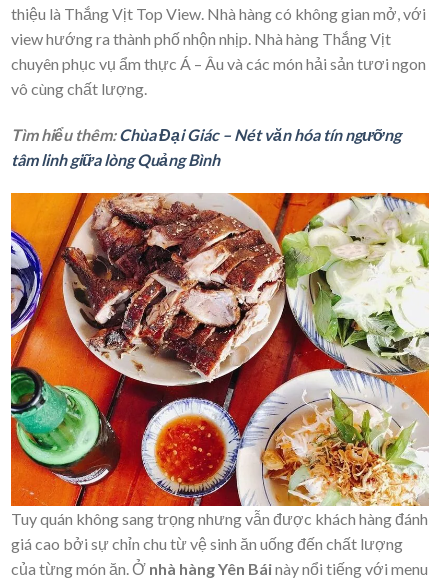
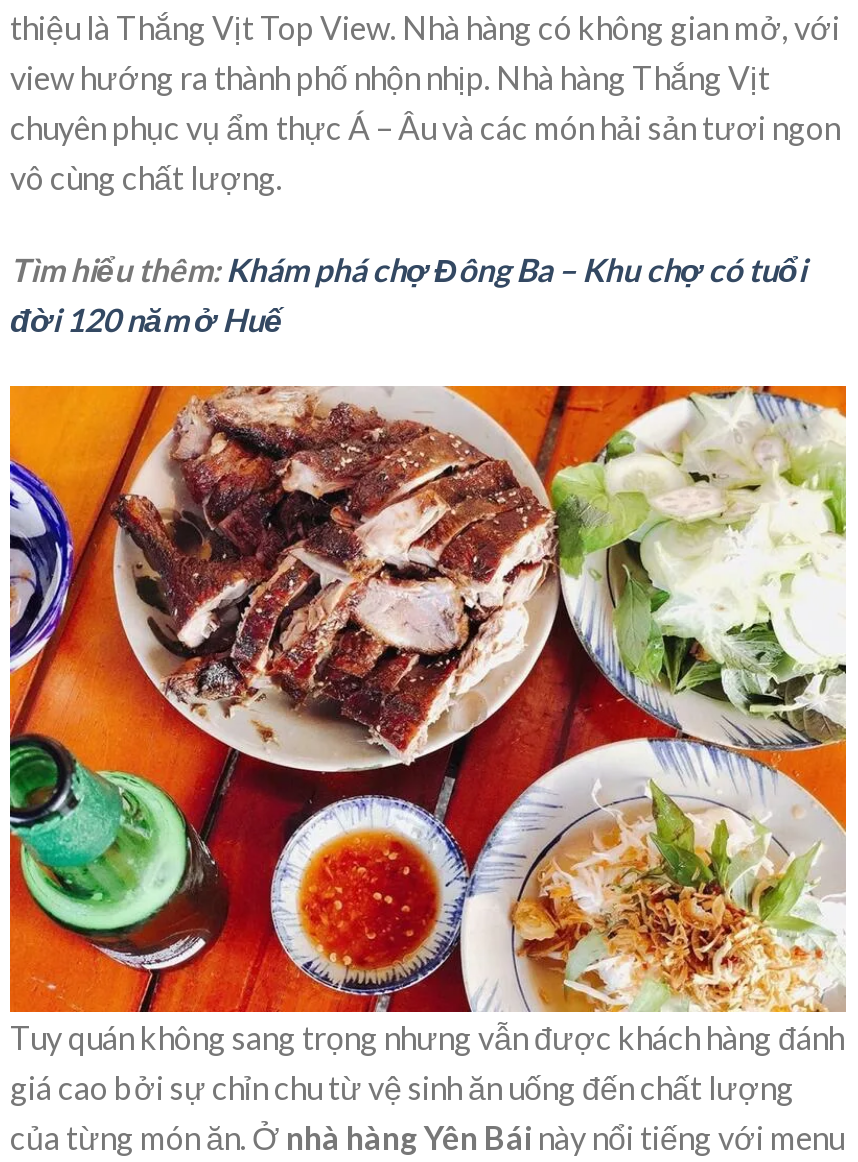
- Tìm hiểu thêm: Chùa Đại Giác – Nét văn hóa tín ngưỡng
- tâm linh giữa lòng Quảng Bình
+ Tìm hiểu thêm: Khám phá chợ Đông Ba – Khu chợ có tuổi
+ đời 120 năm ở Huế
